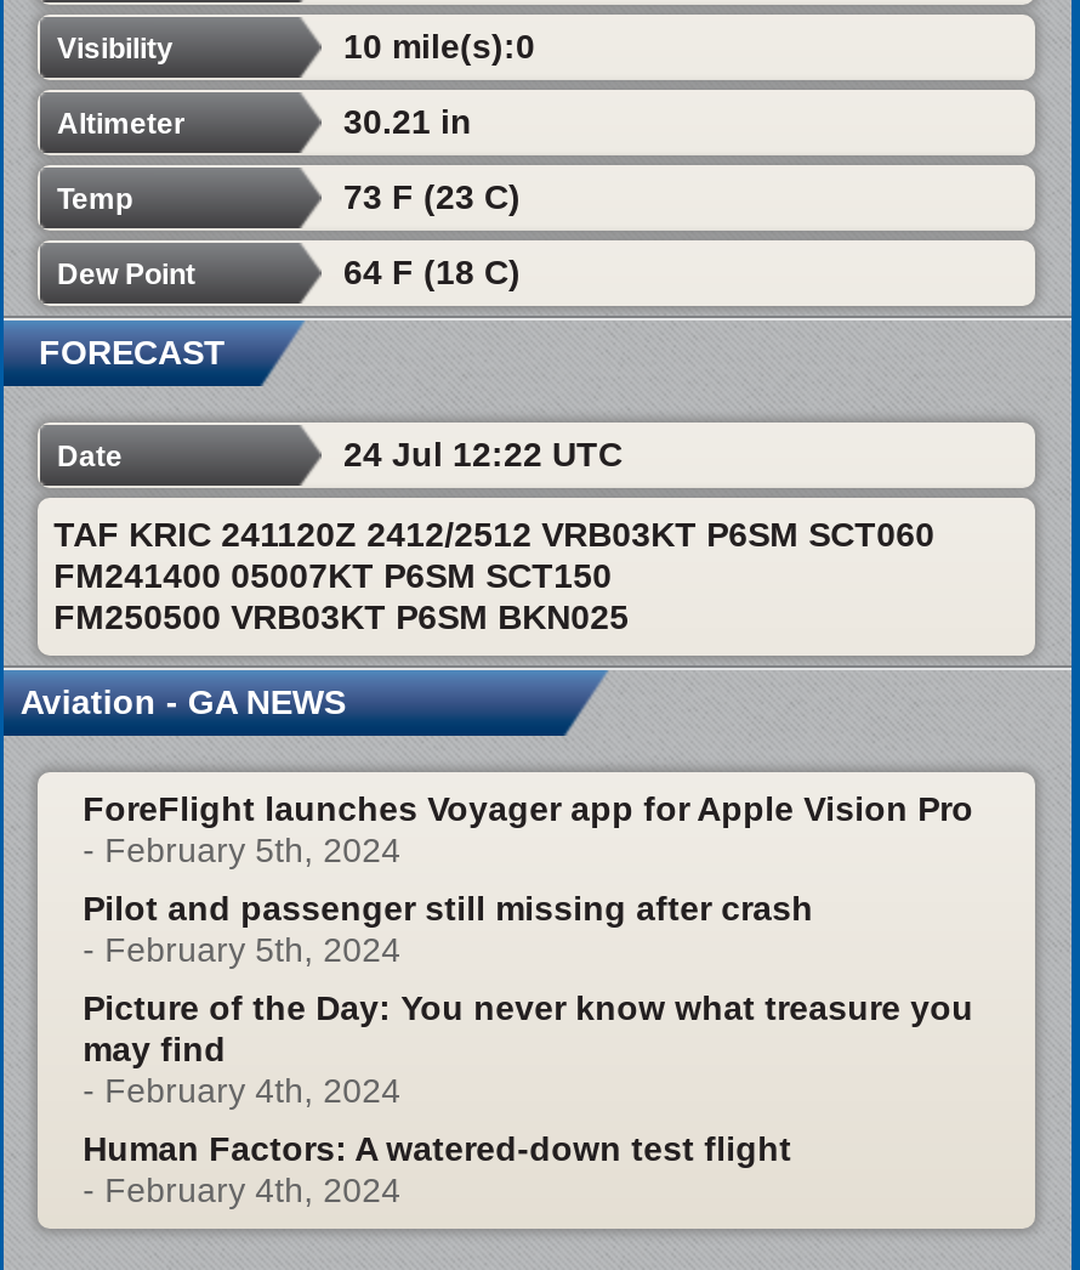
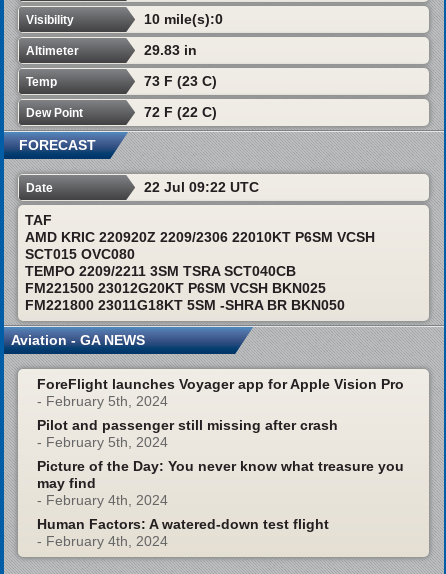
- 30.21 in
+ 29.83 in

- 64 F (18 C)
+ 72 F (22 C)

- 24 Jul 12:22 UTC
+ 22 Jul 09:22 UTC

- TAF KRIC 241120Z 2412/2512 VRB03KT P6SM SCT060
- FM241400 05007KT P6SM SCT150
- FM250500 VRB03KT P6SM BKN025
+ TAF
+ AMD KRIC 220920Z 2209/2306 22010KT P6SM VCSH
+ SCT015 OVC080
+ TEMPO 2209/2211 3SM TSRA SCT040CB
+ FM221500 23012G20KT P6SM VCSH BKN025
+ FM221800 23011G18KT 5SM -SHRA BR BKN050
